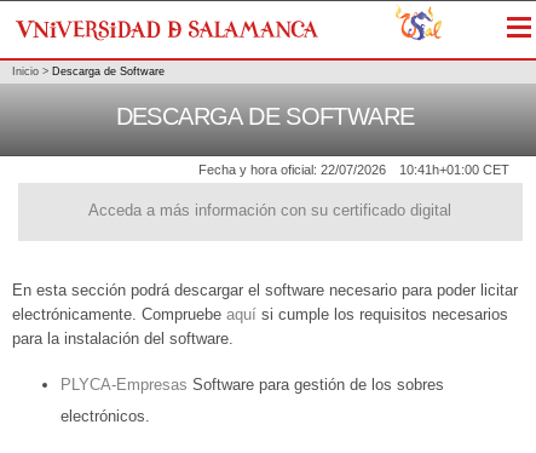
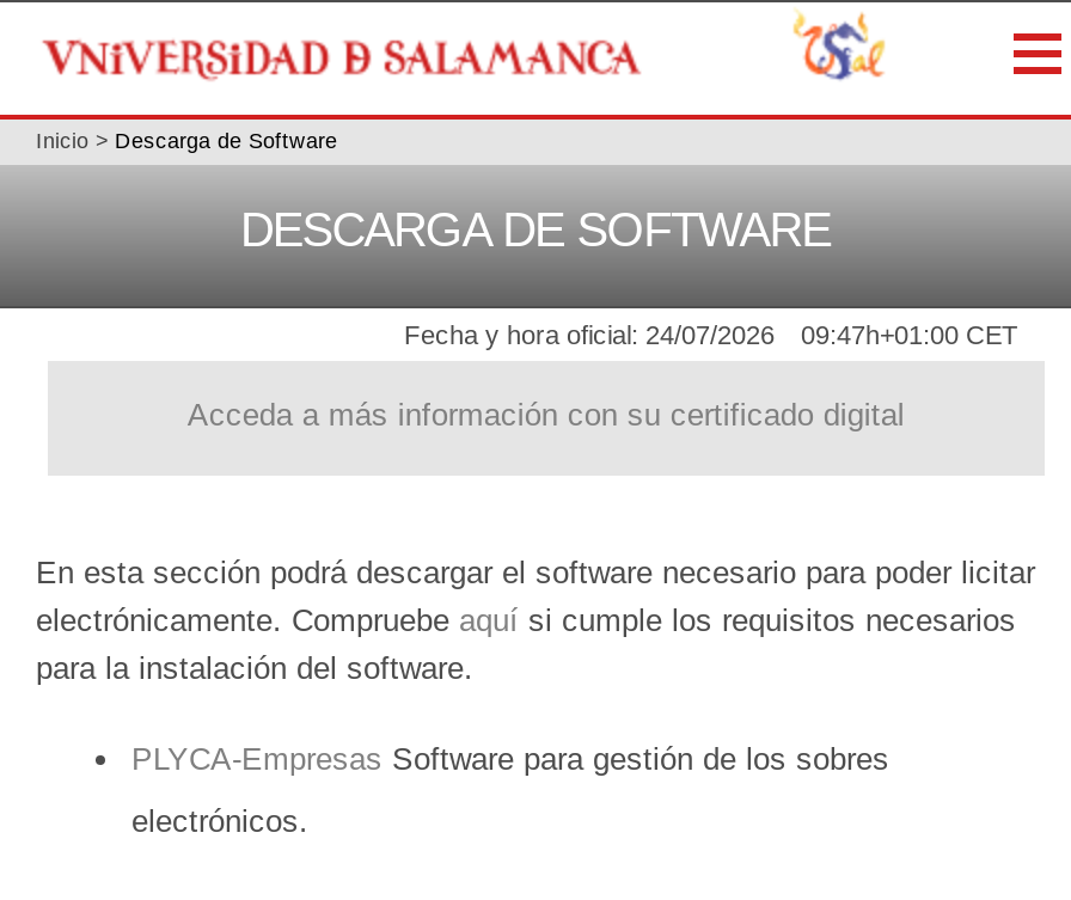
- Fecha y hora oficial: 22/07/2026
+ Fecha y hora oficial: 24/07/2026

- 10:41h+01:00 CET
+ 09:47h+01:00 CET
